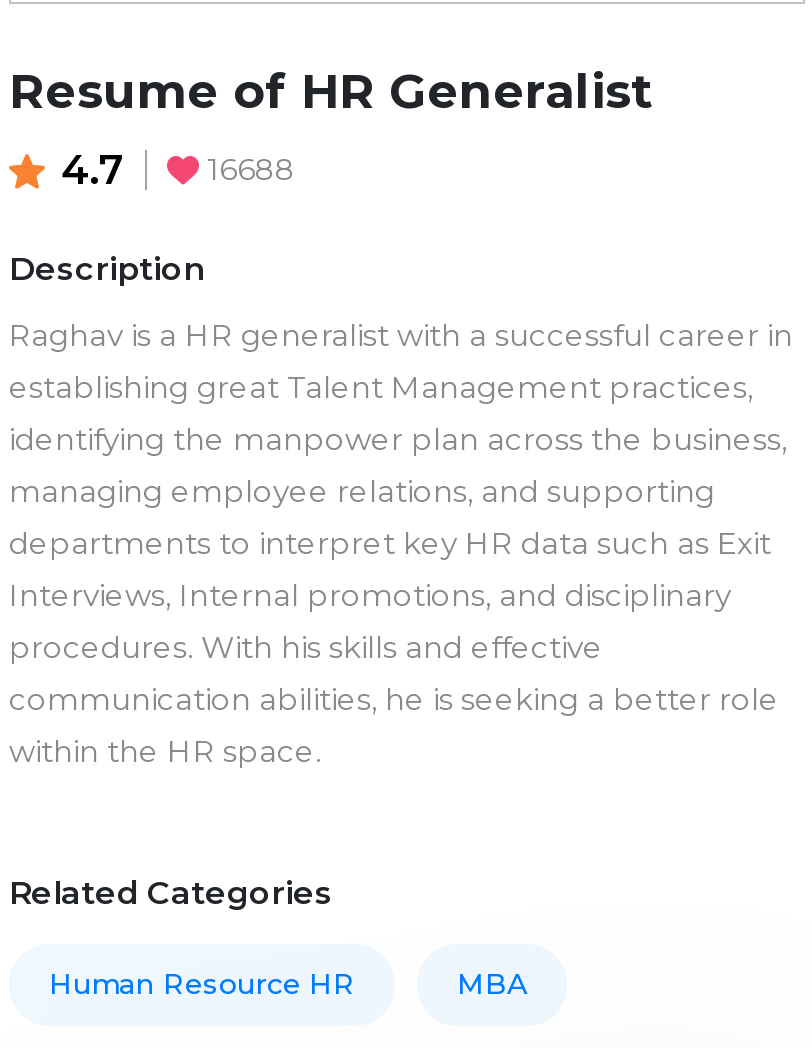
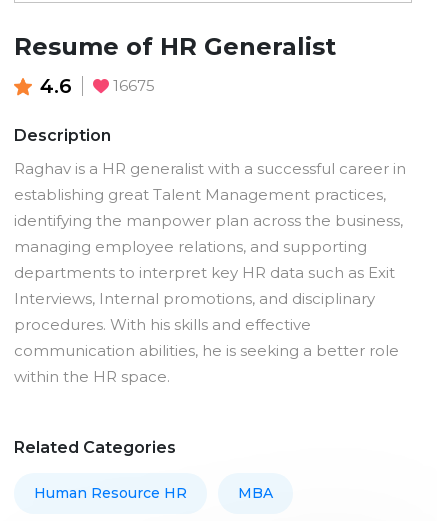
- 4.7
+ 4.6

- 16688
+ 16675
